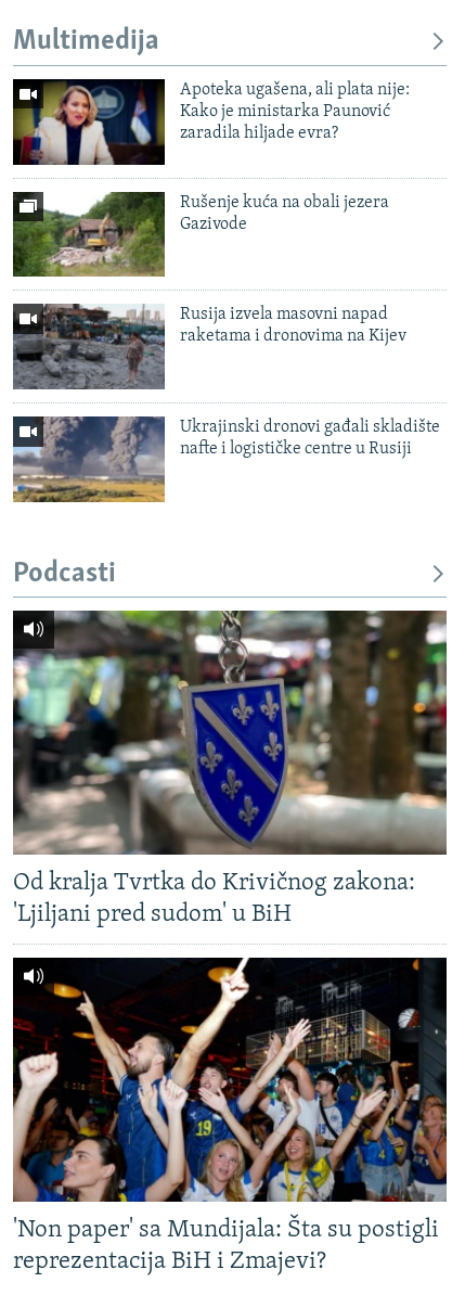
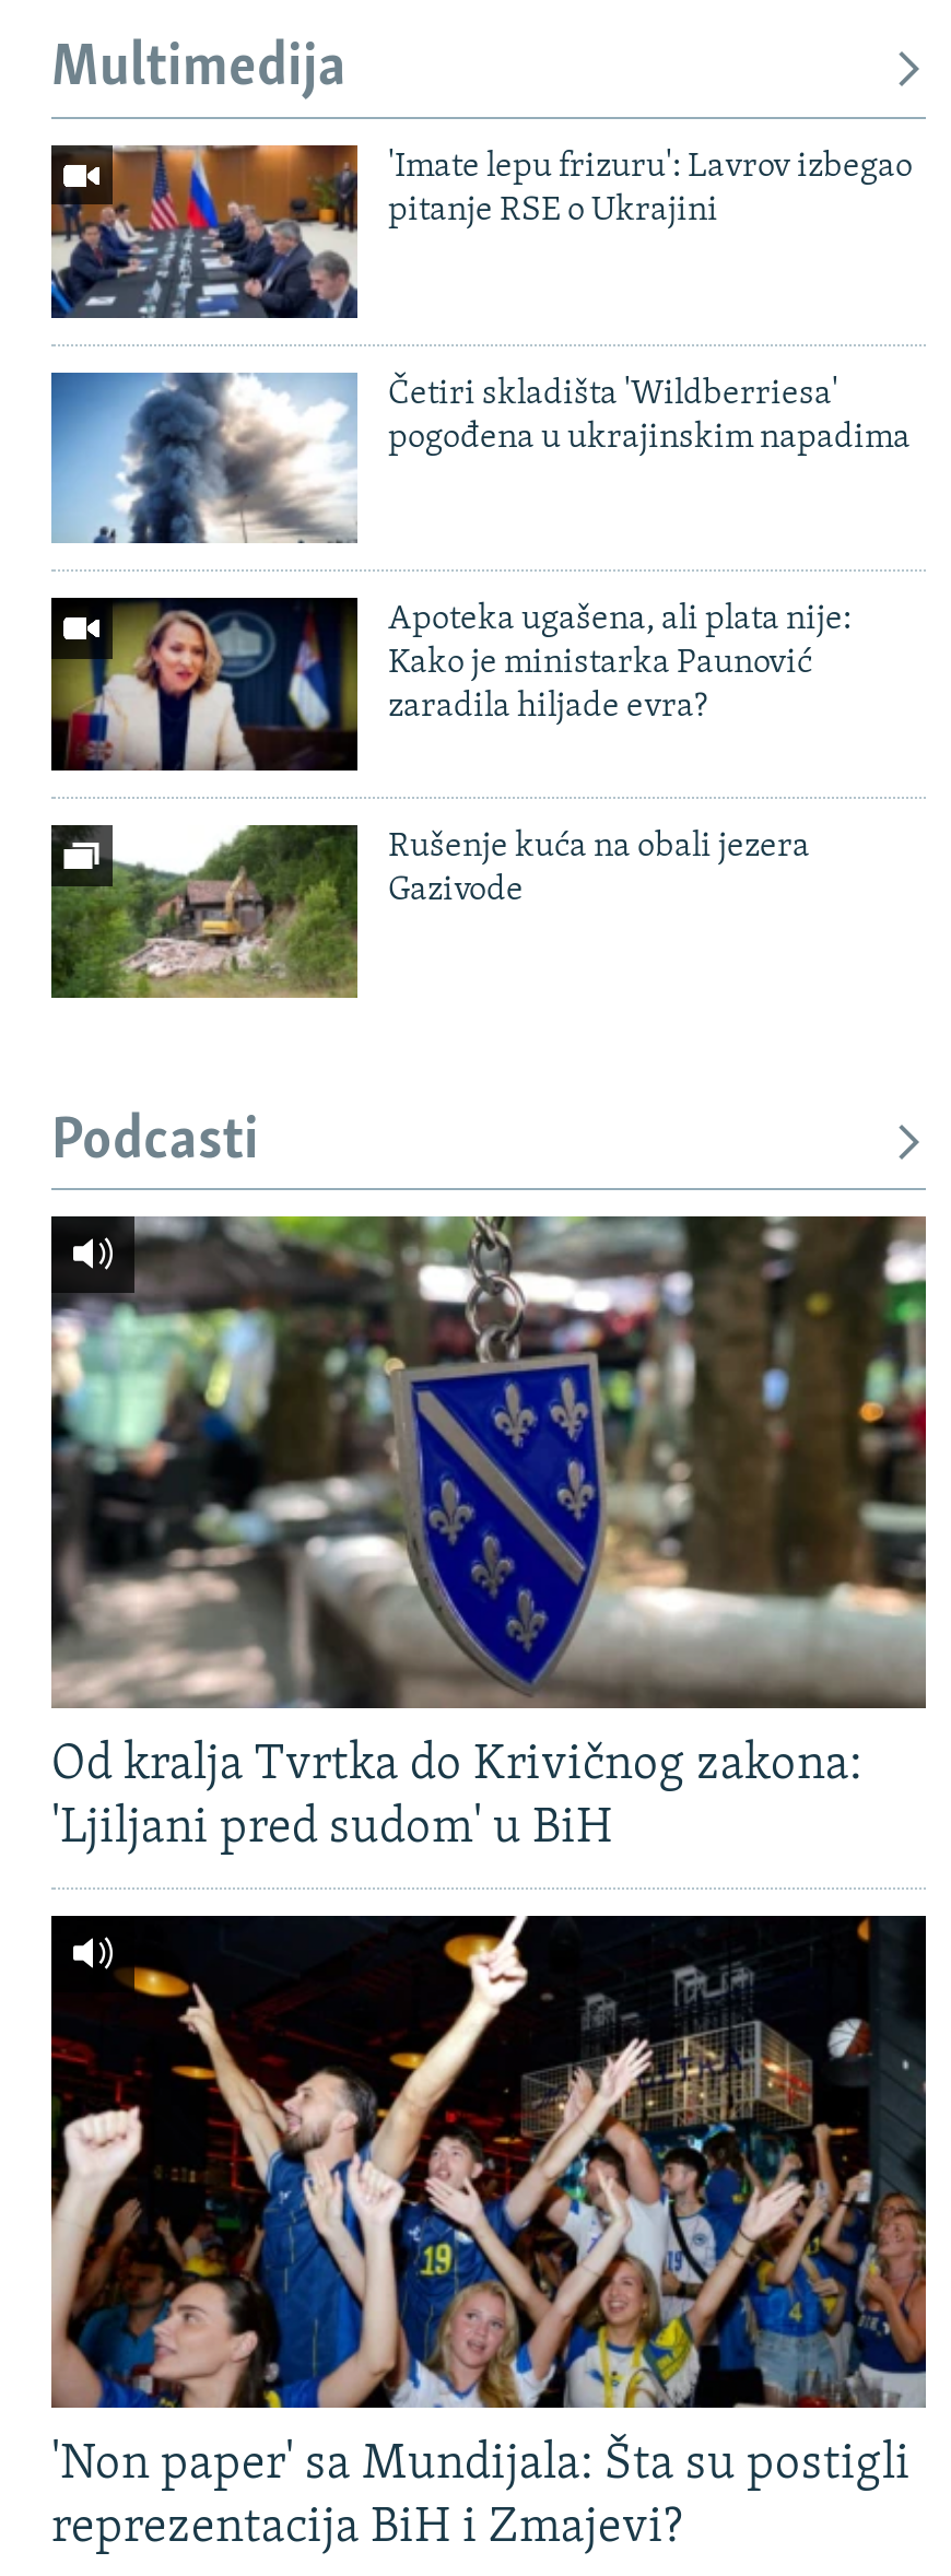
+ [image]
+ 'Imate lepu frizuru': Lavrov izbegao
+ pitanje RSE o Ukrajini

+ [image]
+ Četiri skladišta 'Wildberriesa'
+ pogođena u ukrajinskim napadima

moved down: [image] | Apoteka ugašena, ali plata nije: | Kako je ministarka Paunović | zaradila hiljade evra? | Rušenje kuća na obali jezera | Gazivode

moved down: [image]

- [image]
- Rusija izvela masovni napad
- raketama i dronovima na Kijev

- [image]
- Ukrajinski dronovi gađali skladište
- nafte i logističke centre u Rusiji
